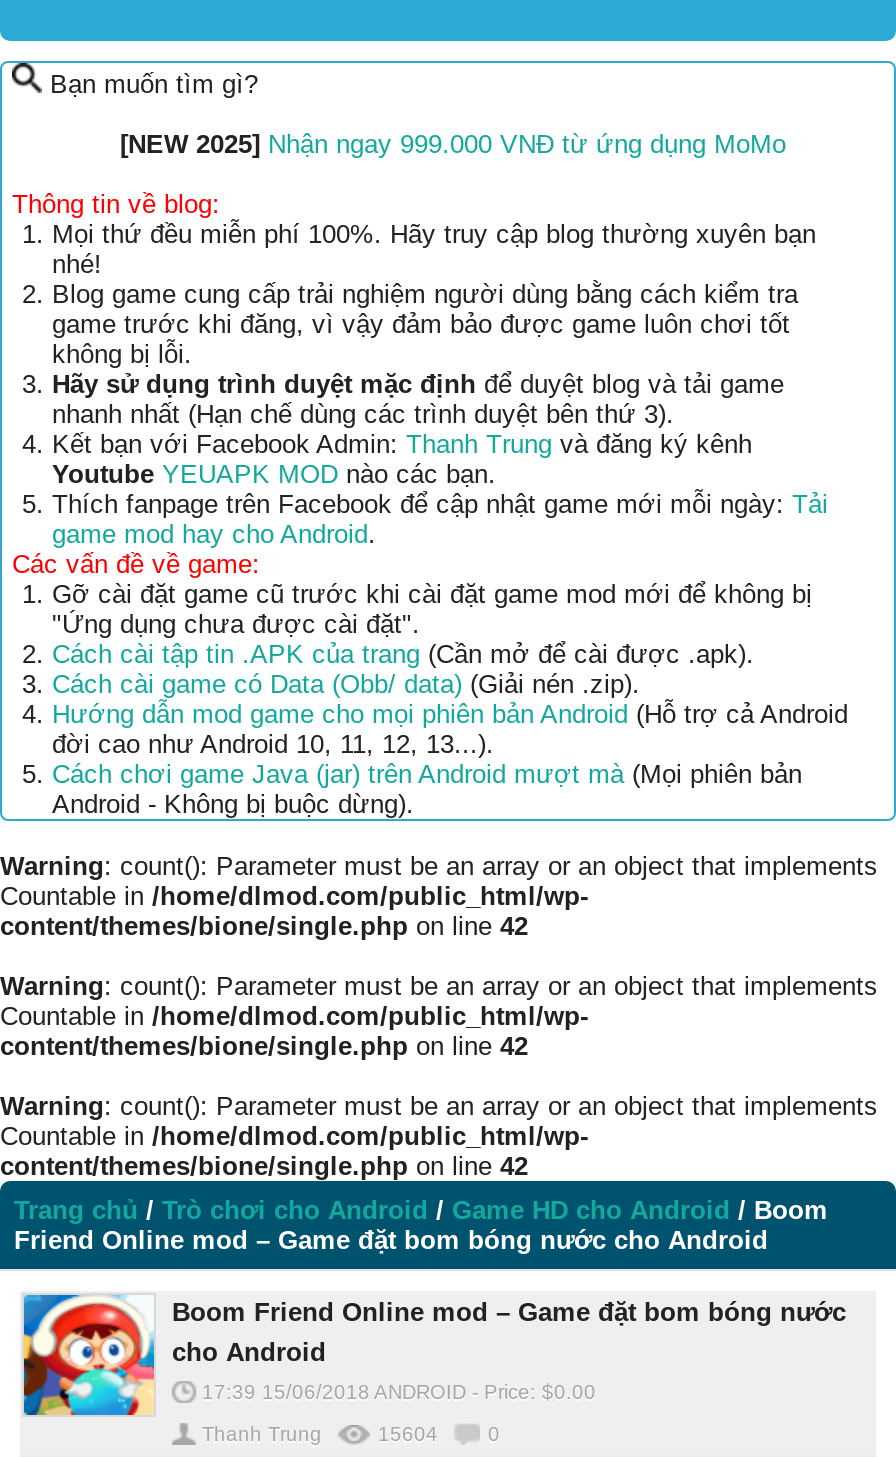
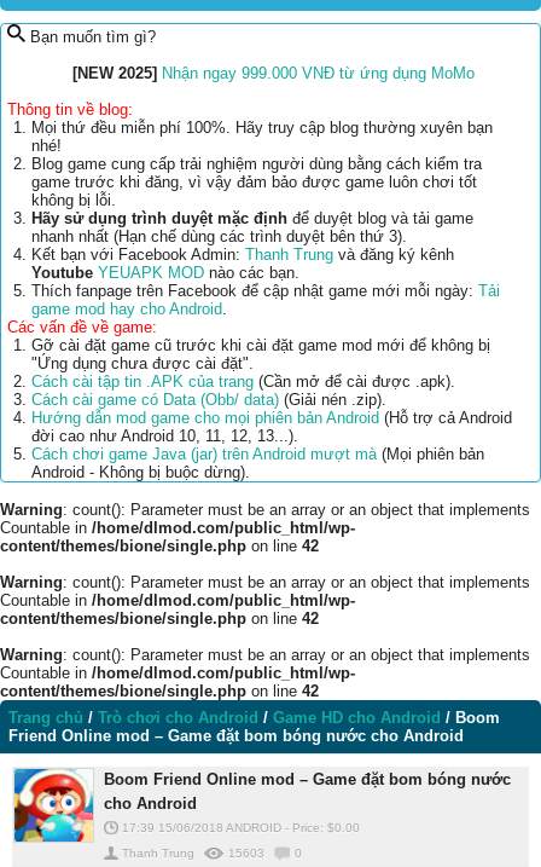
- 15604
+ 15603
